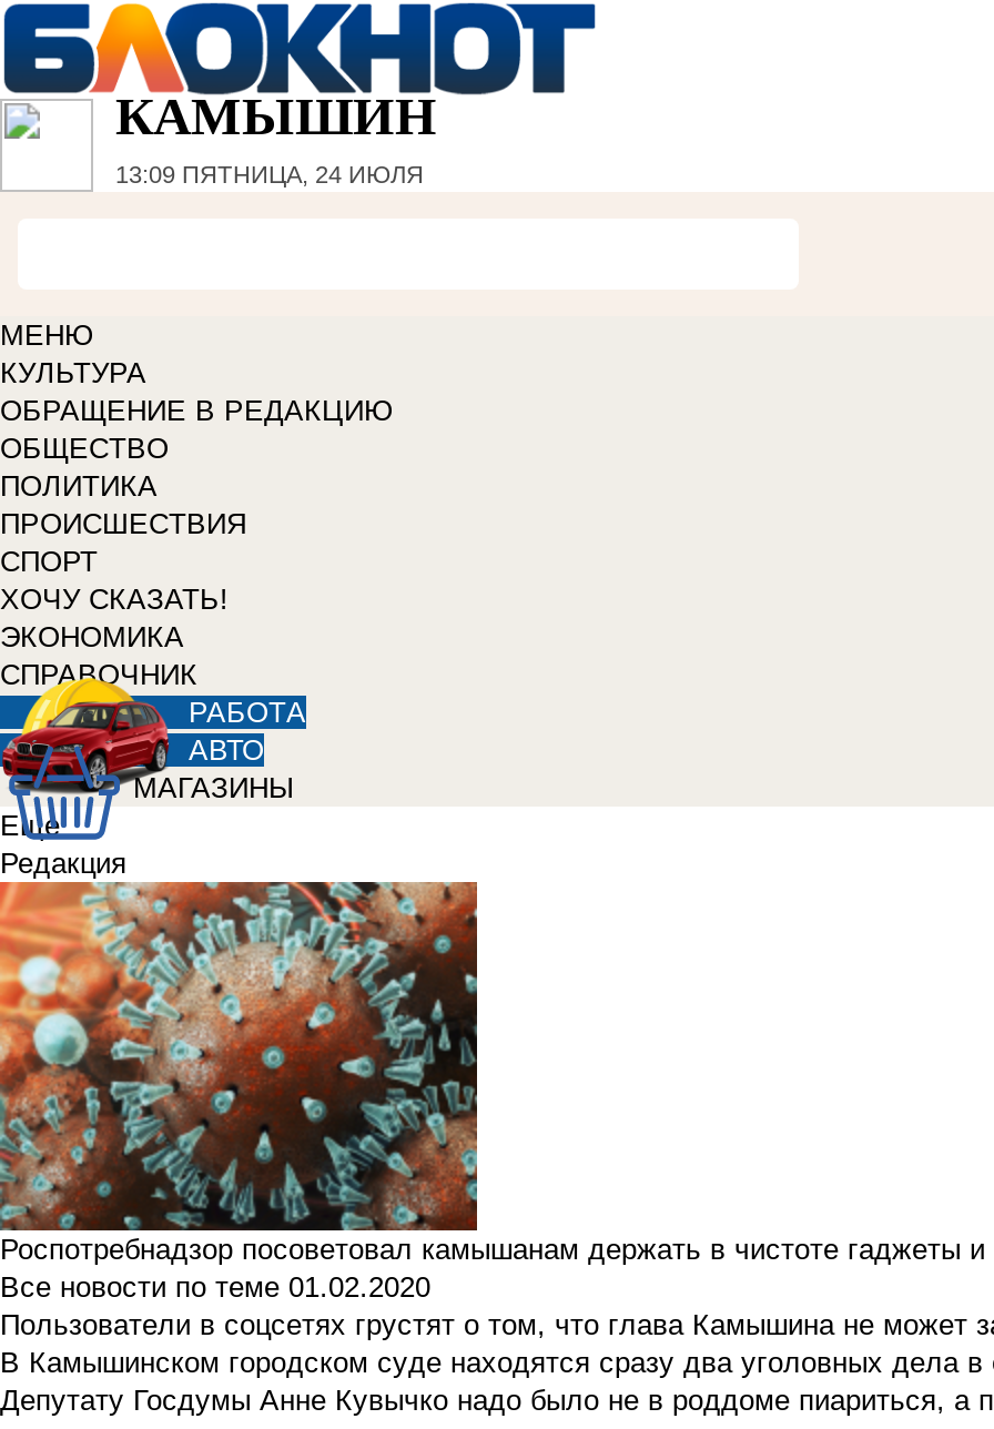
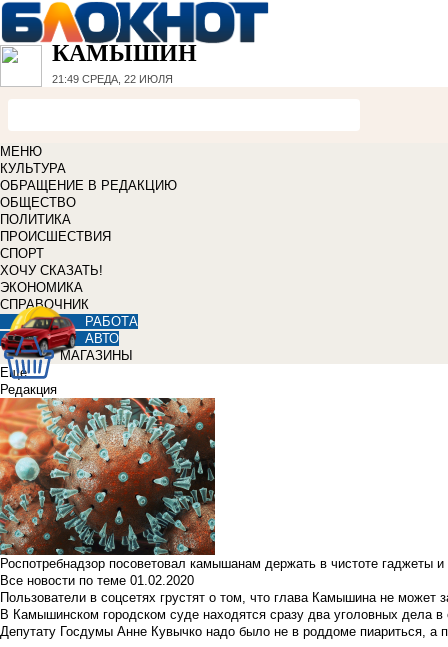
- 13:09 ПЯТНИЦА, 24 ИЮЛЯ
+ 21:49 СРЕДА, 22 ИЮЛЯ
